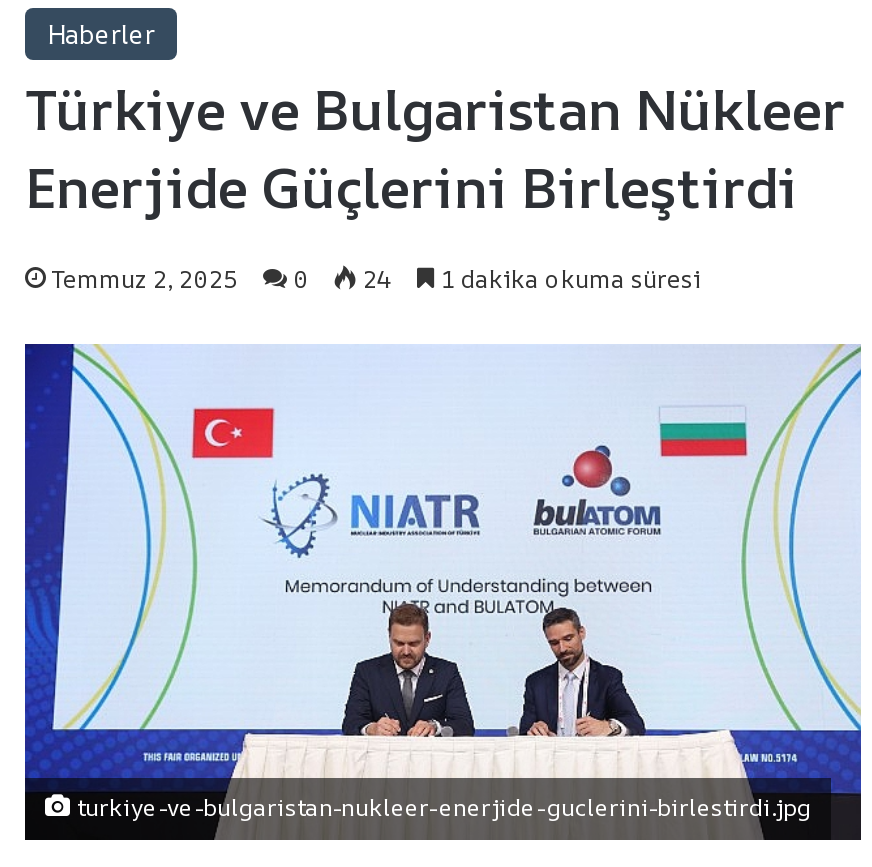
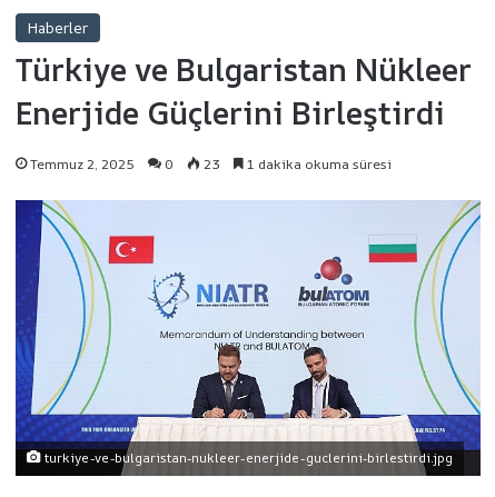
- Temmuz 2, 2025 0 24 1 dakika okuma süresi
+ Temmuz 2, 2025 0 23 1 dakika okuma süresi
